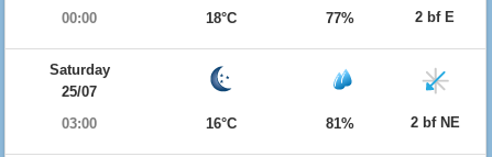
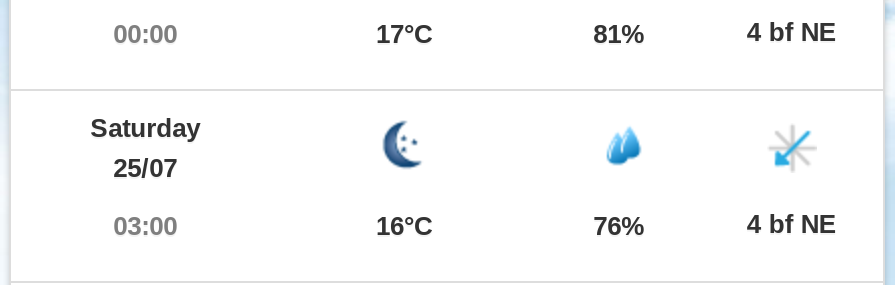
- 18°C
- 77%
- 2 bf E
+ 17°C
+ 81%
+ 4 bf NE

- 81%
+ 76%

- 2 bf NE
+ 4 bf NE
